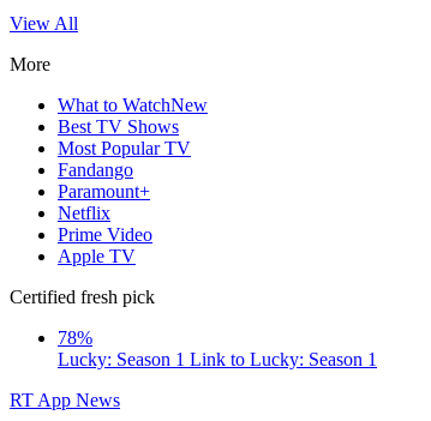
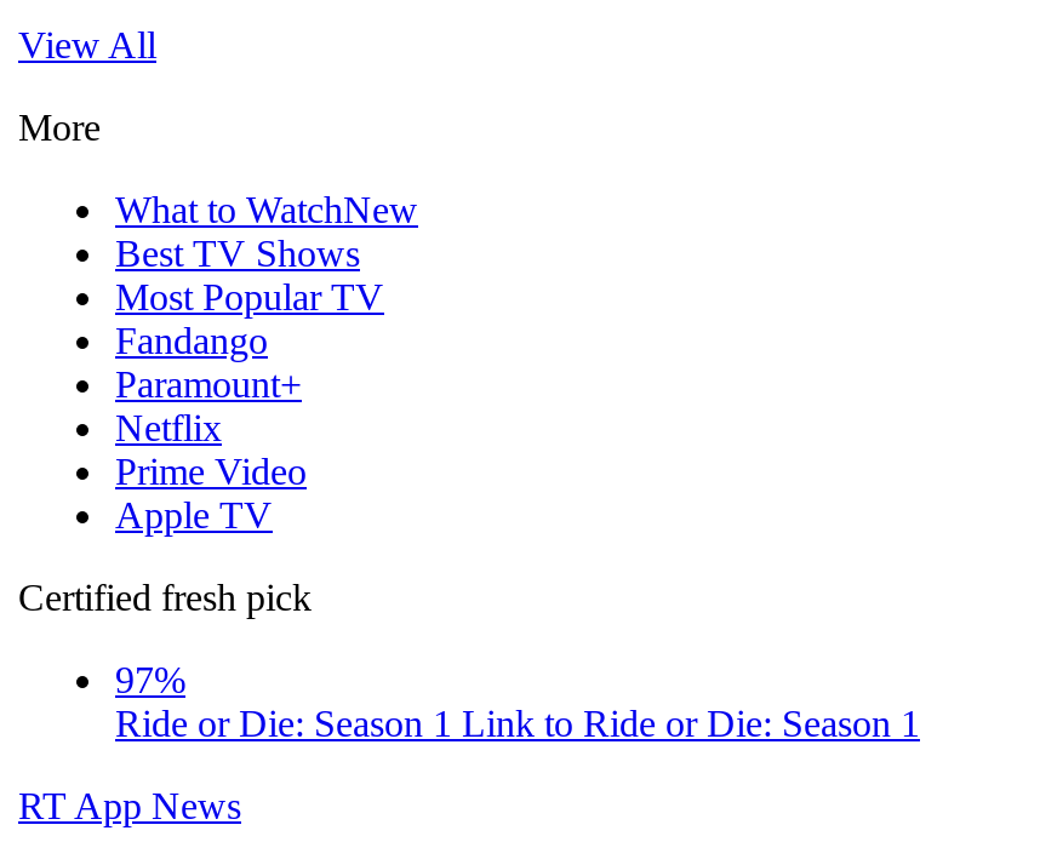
- 78%
- Lucky: Season 1 Link to Lucky: Season 1
+ 97%
+ Ride or Die: Season 1 Link to Ride or Die: Season 1
